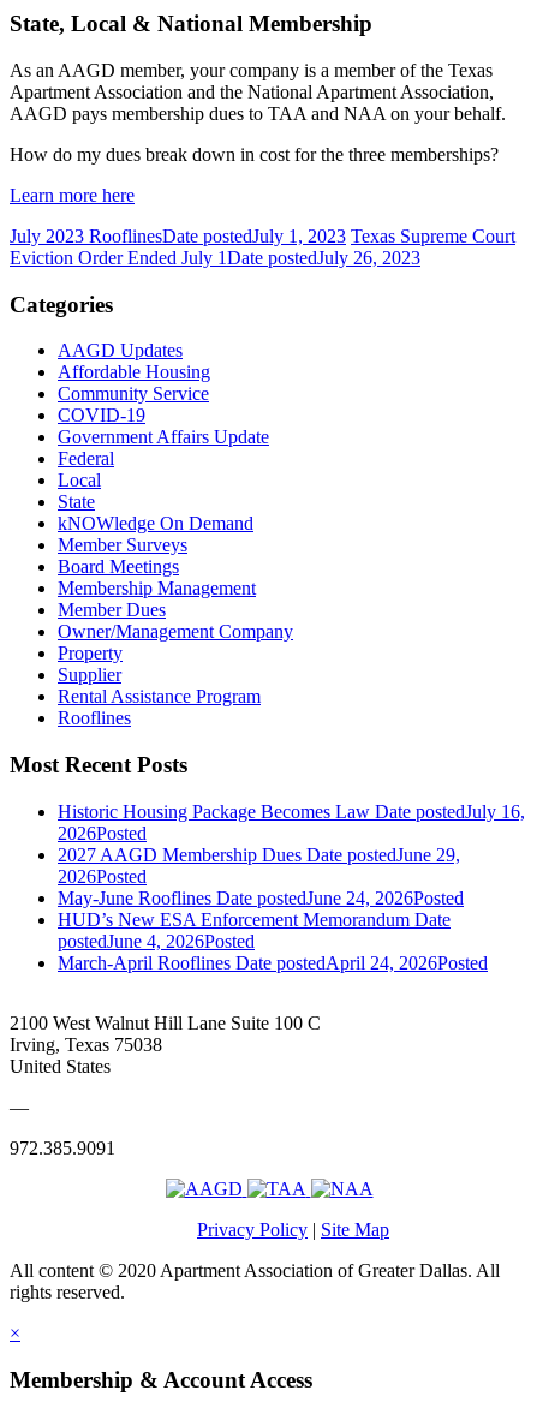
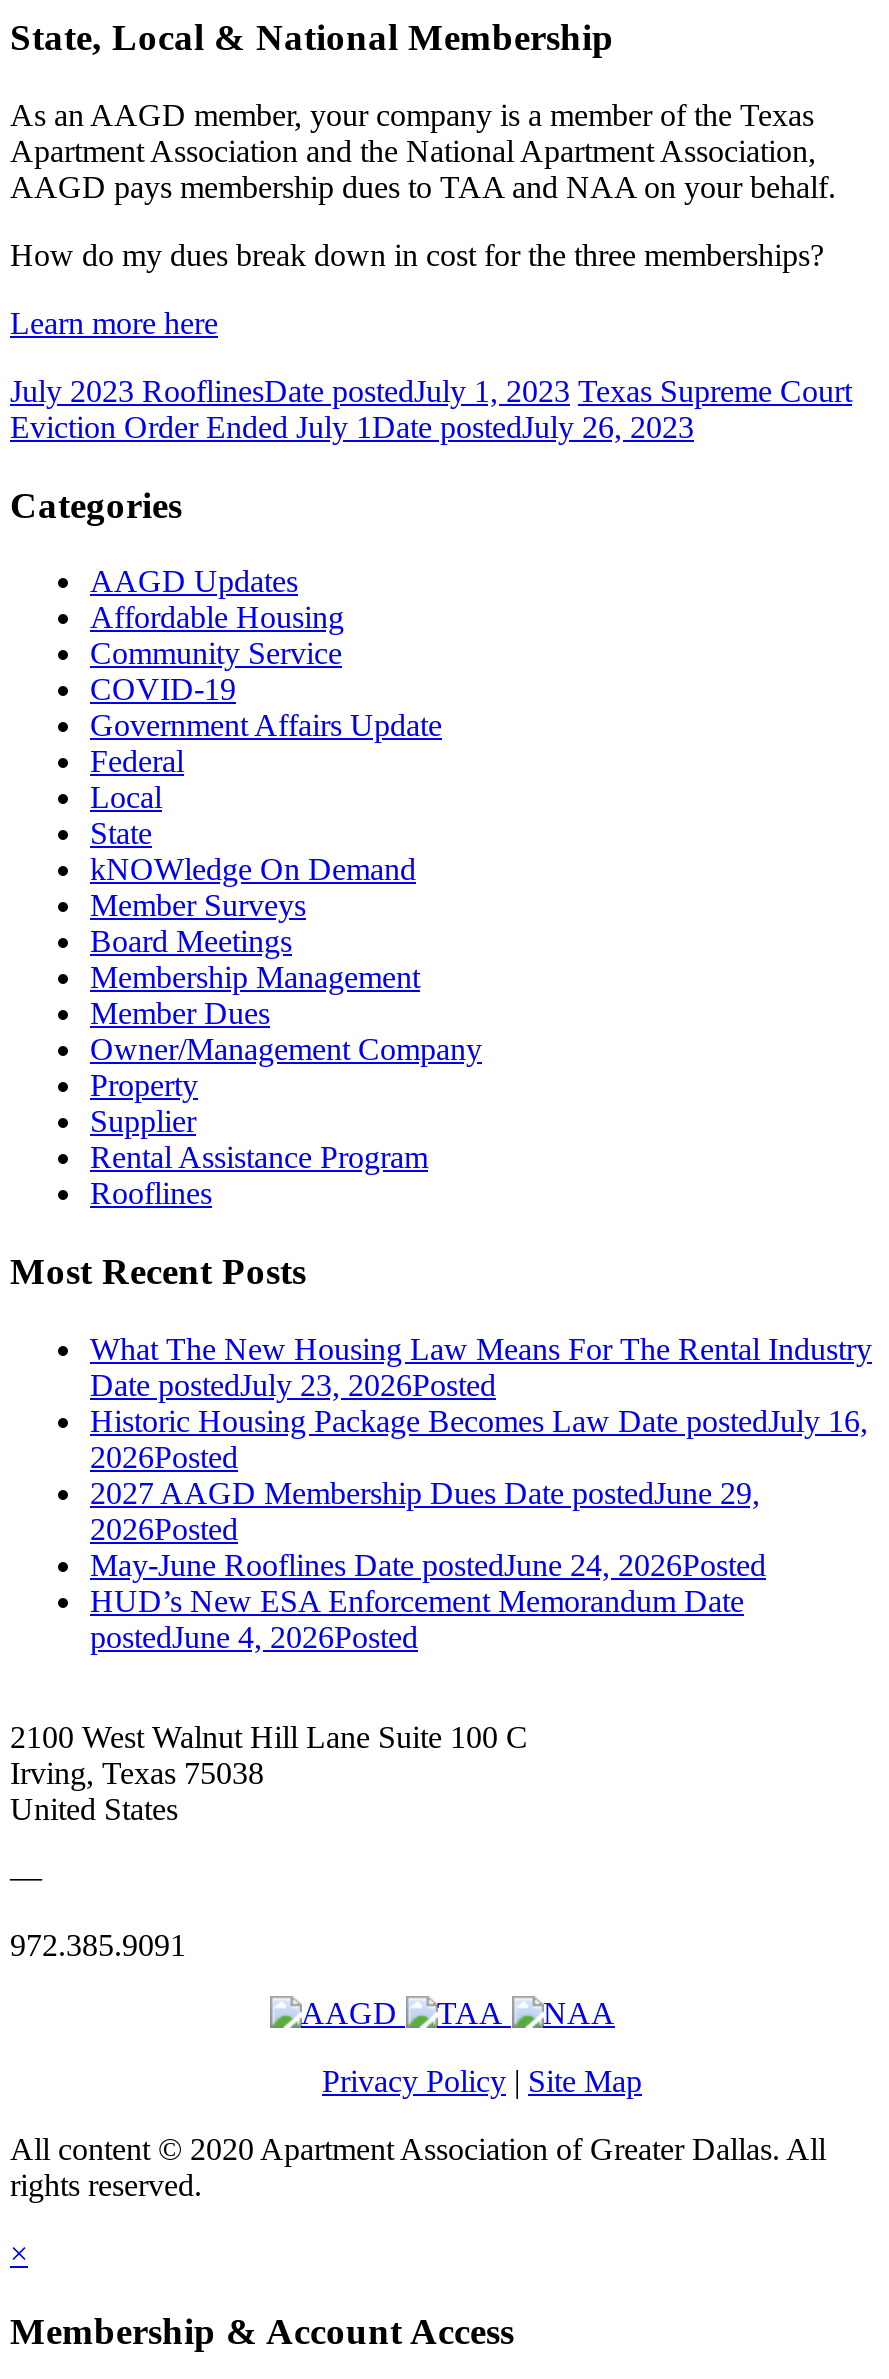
+ What The New Housing Law Means For The Rental Industry
+ Date postedJuly 23, 2026Posted

moved down: Historic Housing Package Becomes Law Date postedJuly 16, | 2026Posted | 2027 AAGD Membership Dues Date postedJune 29, | 2026Posted | May-June Rooflines Date postedJune 24, 2026Posted | HUD’s New ESA Enforcement Memorandum Date | postedJune 4, 2026Posted

- March-April Rooflines Date postedApril 24, 2026Posted
